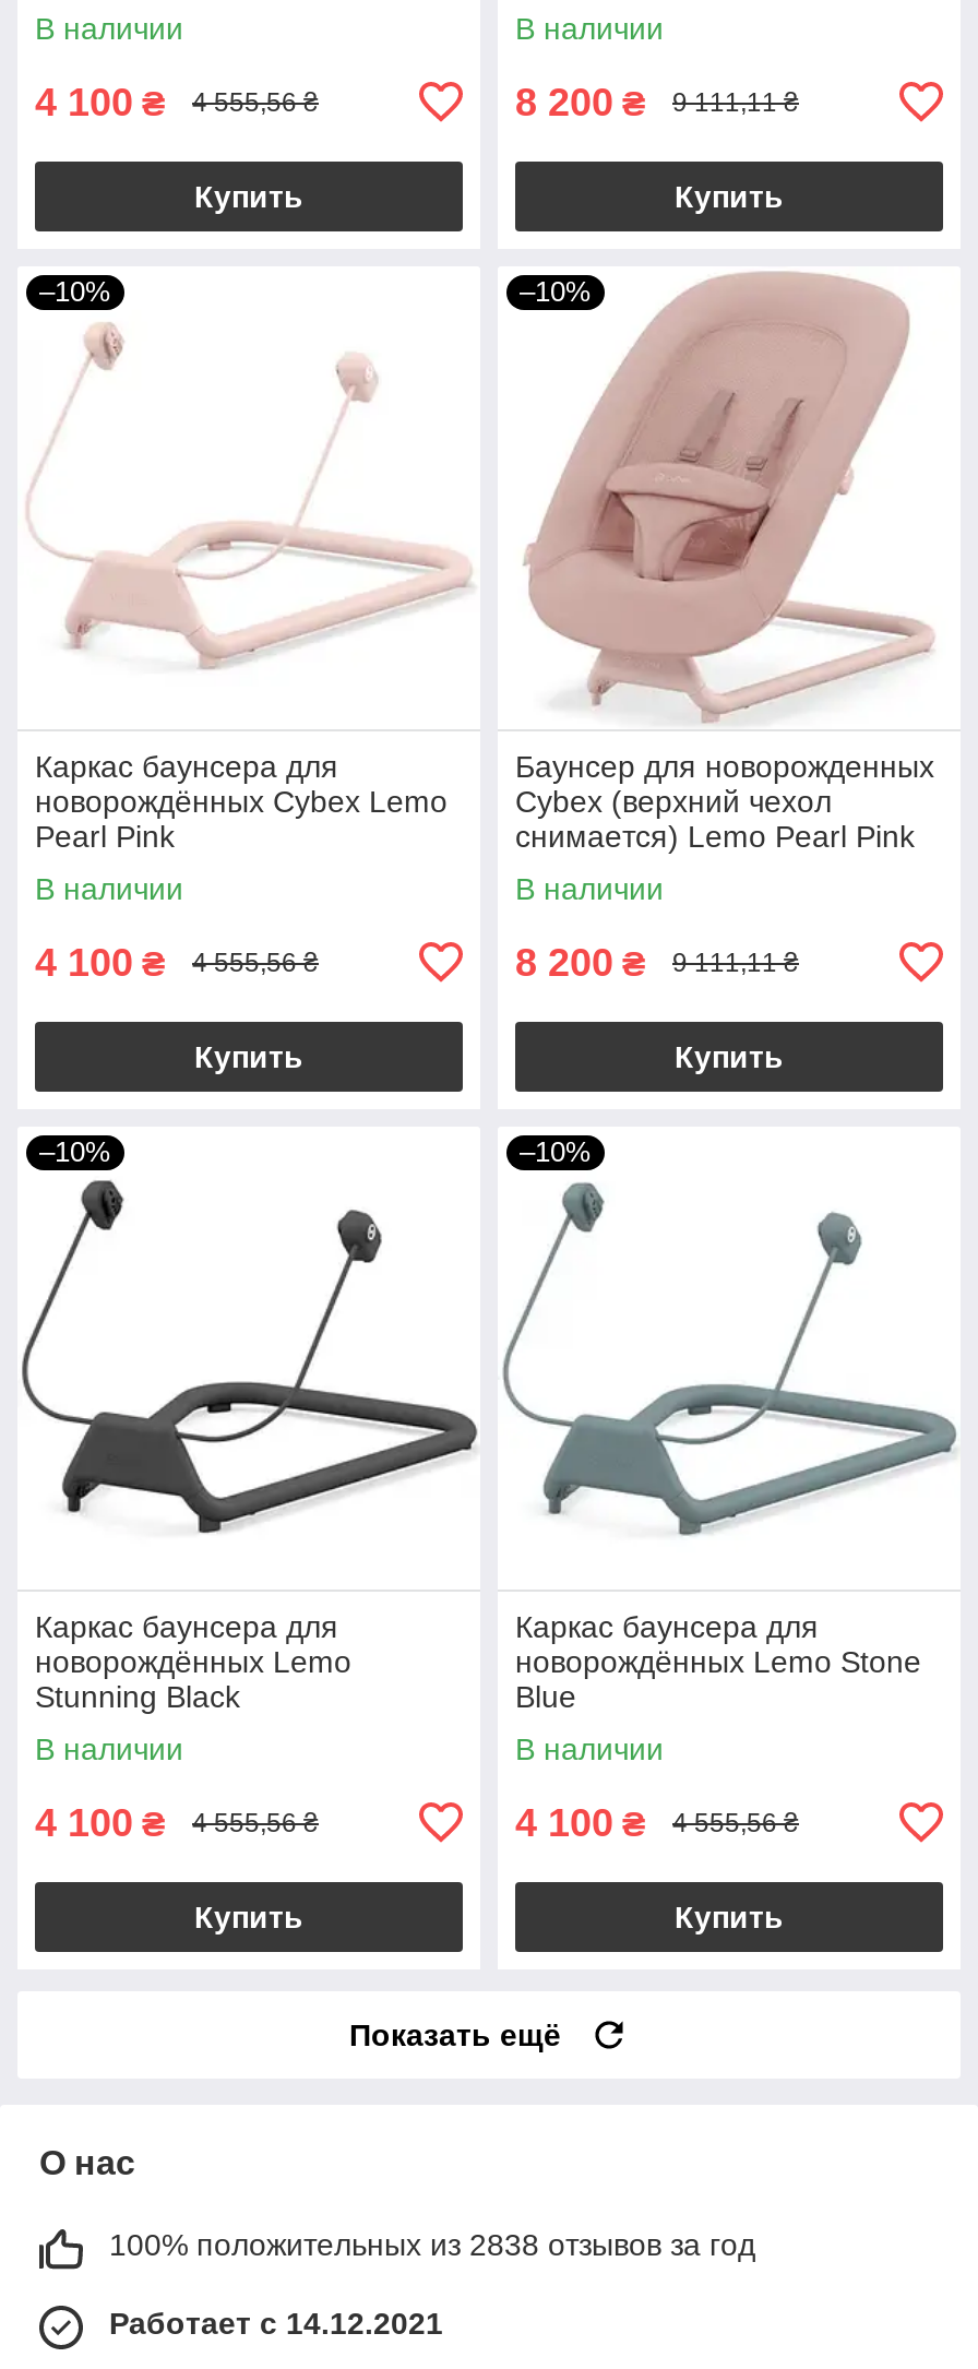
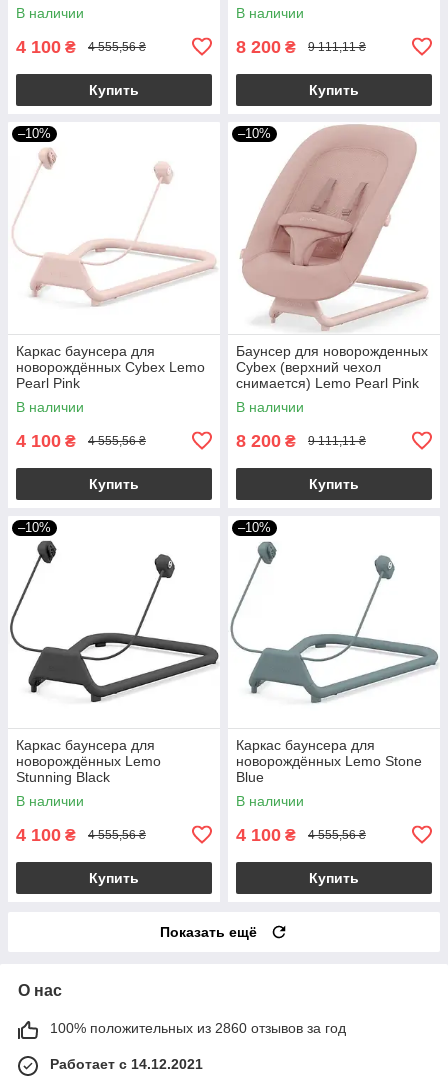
- 100% положительных из 2838 отзывов за год
+ 100% положительных из 2860 отзывов за год
